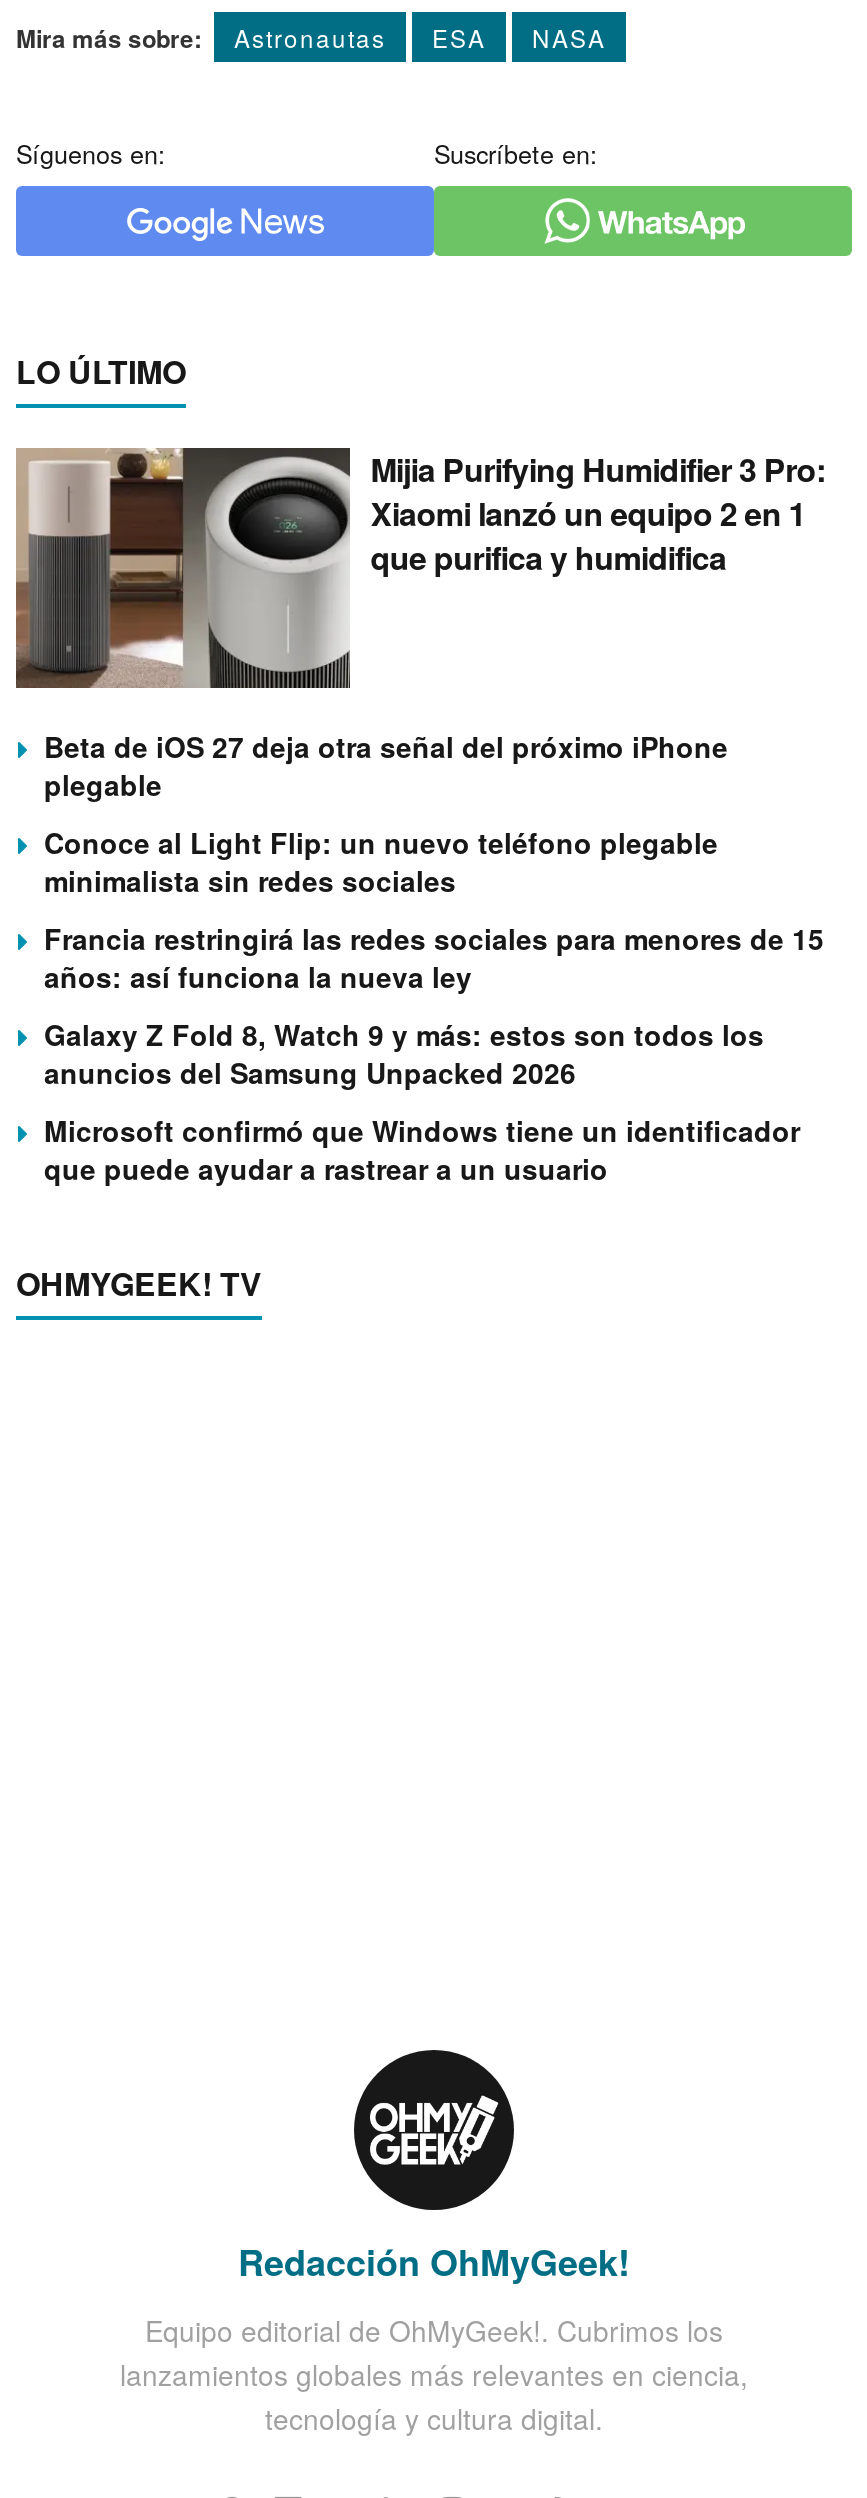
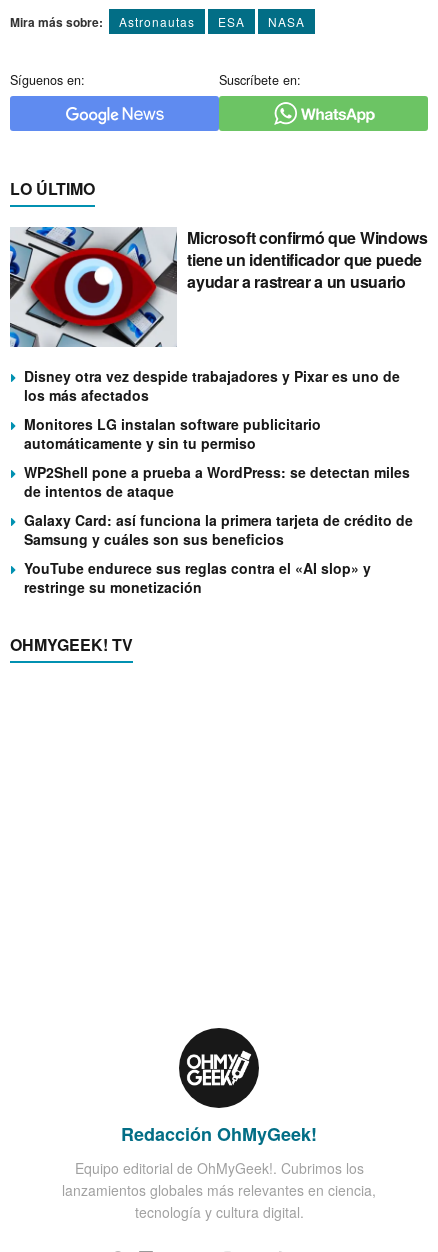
- [image]
- Mijia Purifying Humidifier 3 Pro:
- Xiaomi lanzó un equipo 2 en 1
- que purifica y humidifica
+ [image]
+ Microsoft confirmó que Windows
+ tiene un identificador que puede
+ ayudar a rastrear a un usuario

- Beta de iOS 27 deja otra señal del próximo iPhone
- plegable
- Conoce al Light Flip: un nuevo teléfono plegable
- minimalista sin redes sociales
- Francia restringirá las redes sociales para menores de 15
- años: así funciona la nueva ley
- Galaxy Z Fold 8, Watch 9 y más: estos son todos los
- anuncios del Samsung Unpacked 2026
- Microsoft confirmó que Windows tiene un identificador
- que puede ayudar a rastrear a un usuario
+ Disney otra vez despide trabajadores y Pixar es uno de
+ los más afectados
+ Monitores LG instalan software publicitario
+ automáticamente y sin tu permiso
+ WP2Shell pone a prueba a WordPress: se detectan miles
+ de intentos de ataque
+ Galaxy Card: así funciona la primera tarjeta de crédito de
+ Samsung y cuáles son sus beneficios
+ YouTube endurece sus reglas contra el «AI slop» y
+ restringe su monetización
